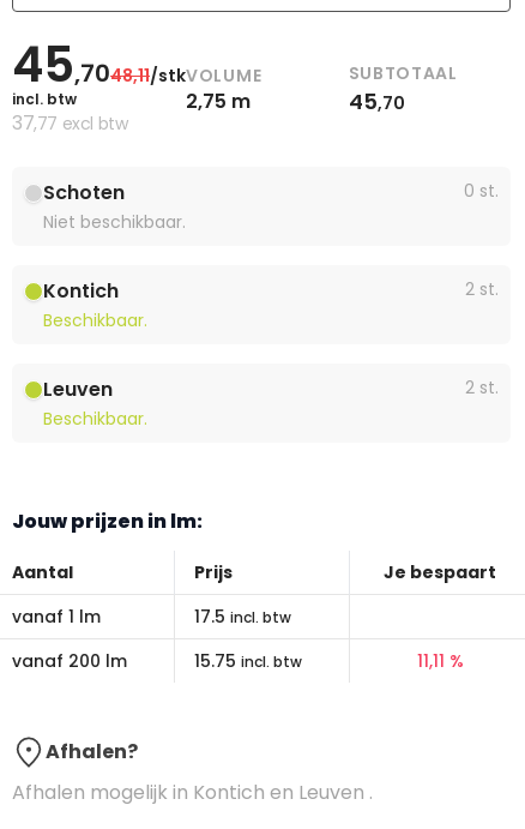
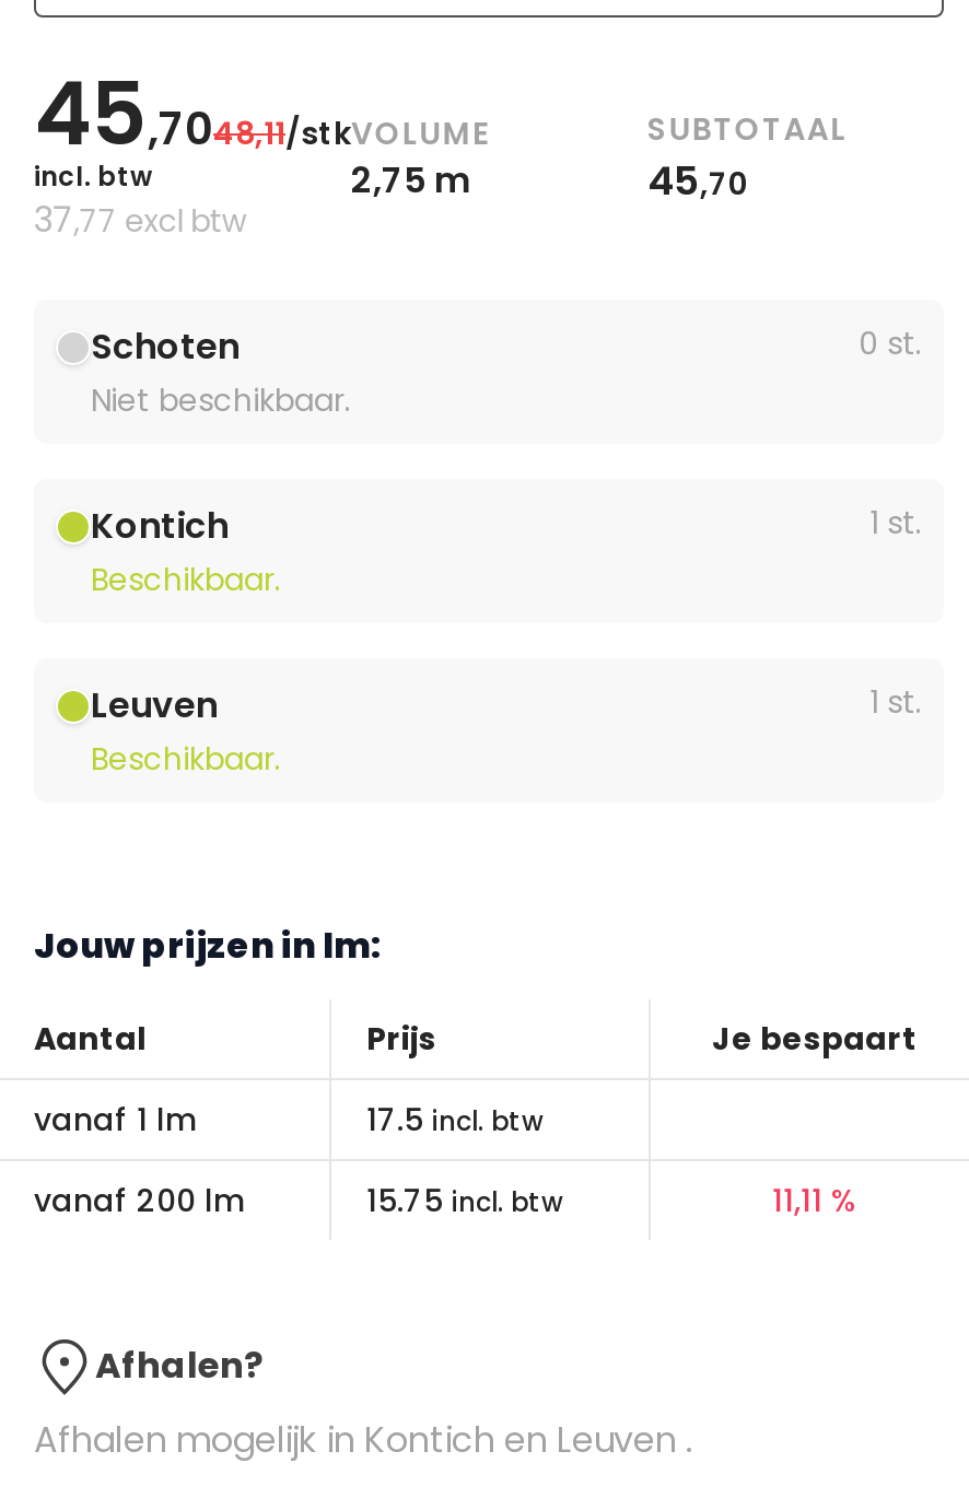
- 2 st.
+ 1 st.

- 2 st.
+ 1 st.
